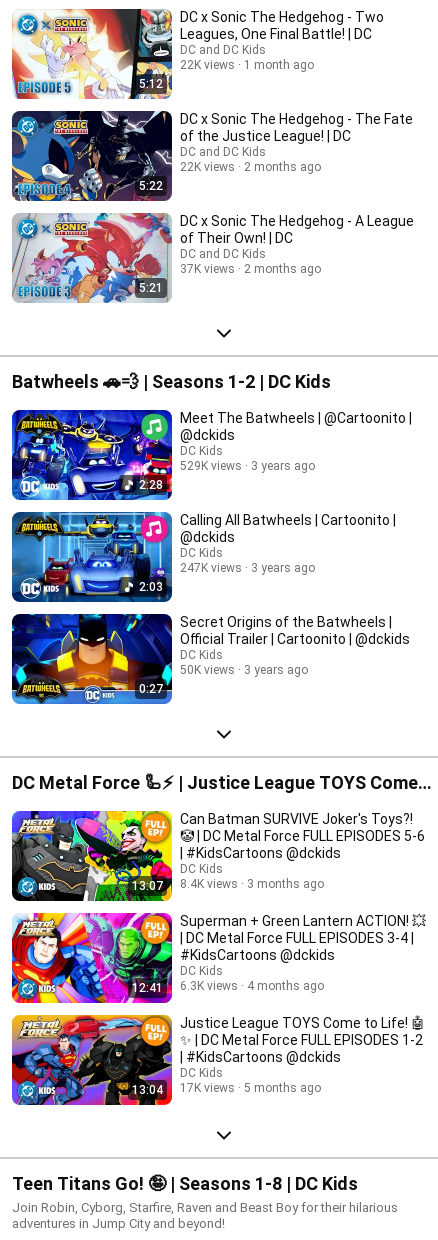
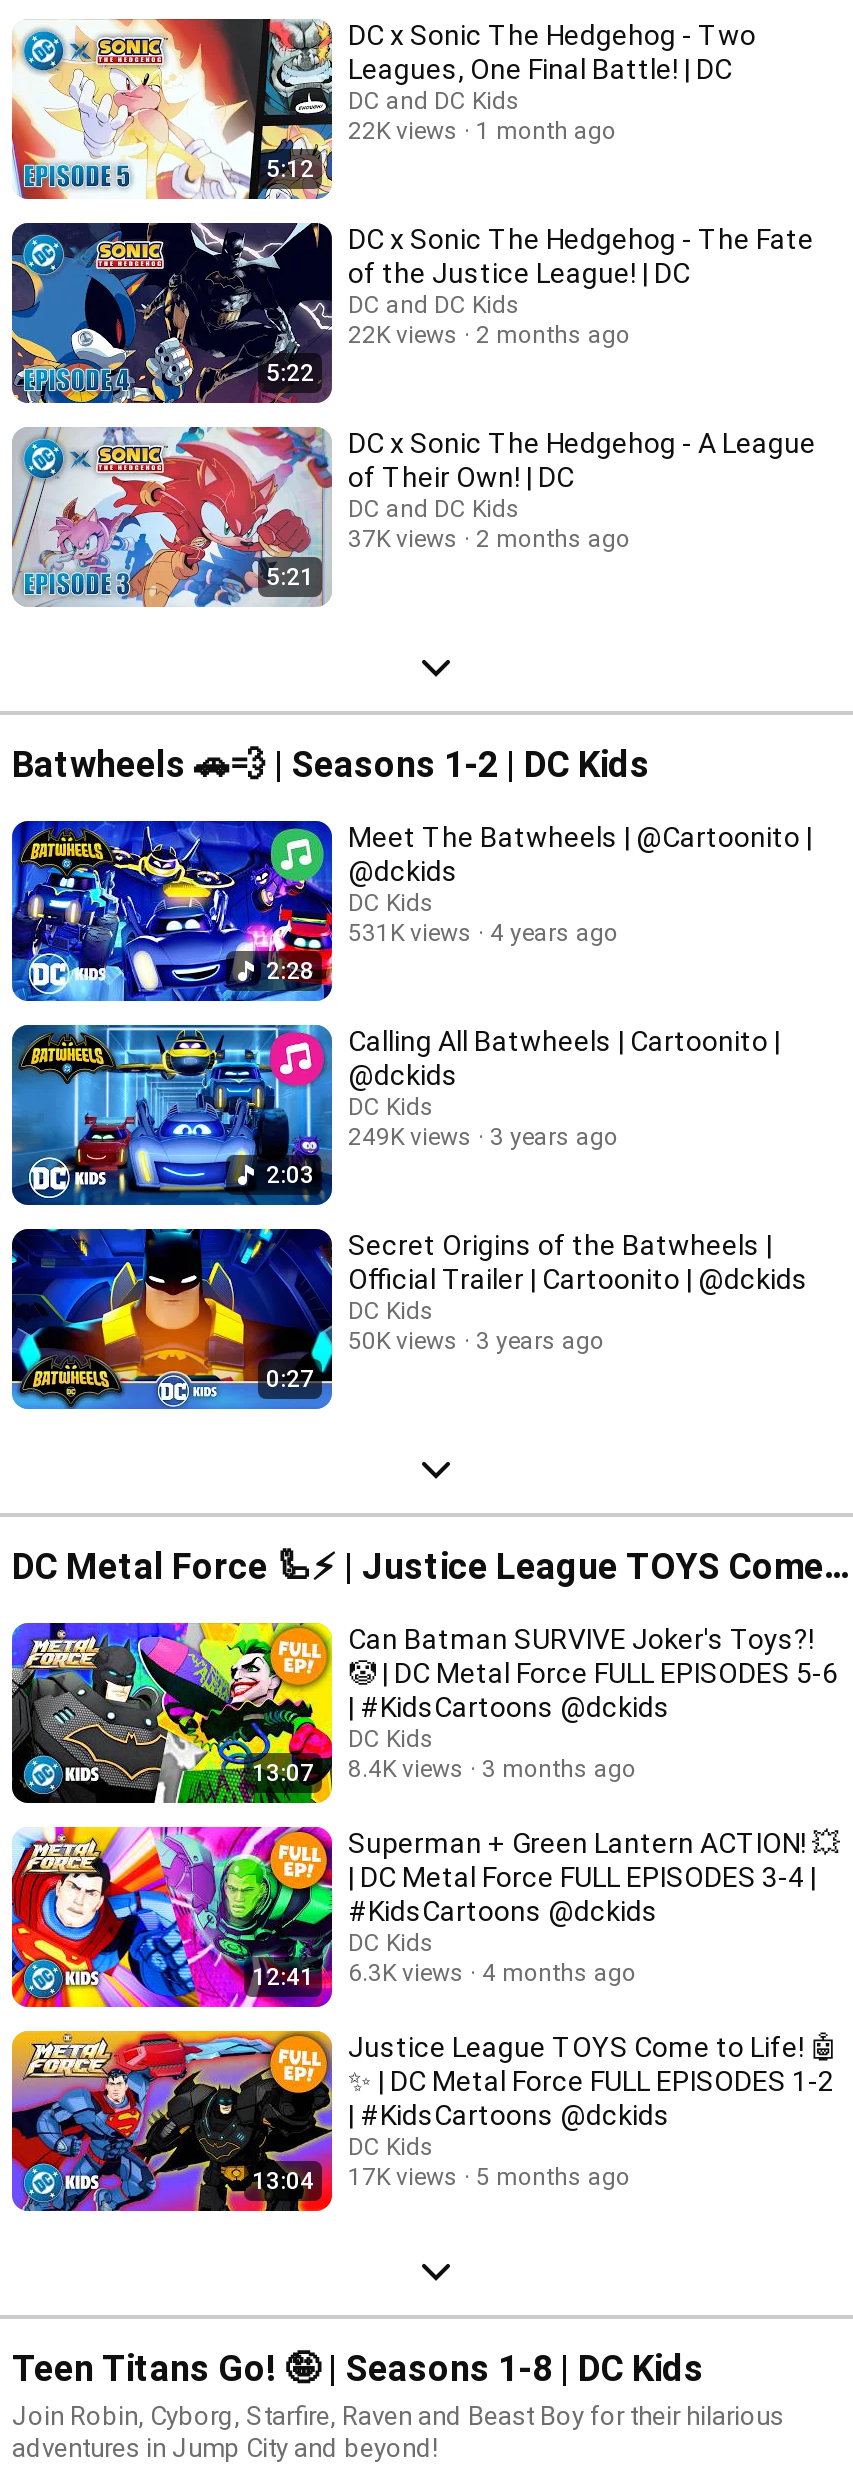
- 529K views
+ 531K views

- 3 years ago
+ 4 years ago

- 247K views 3 years ago
+ 249K views 3 years ago
